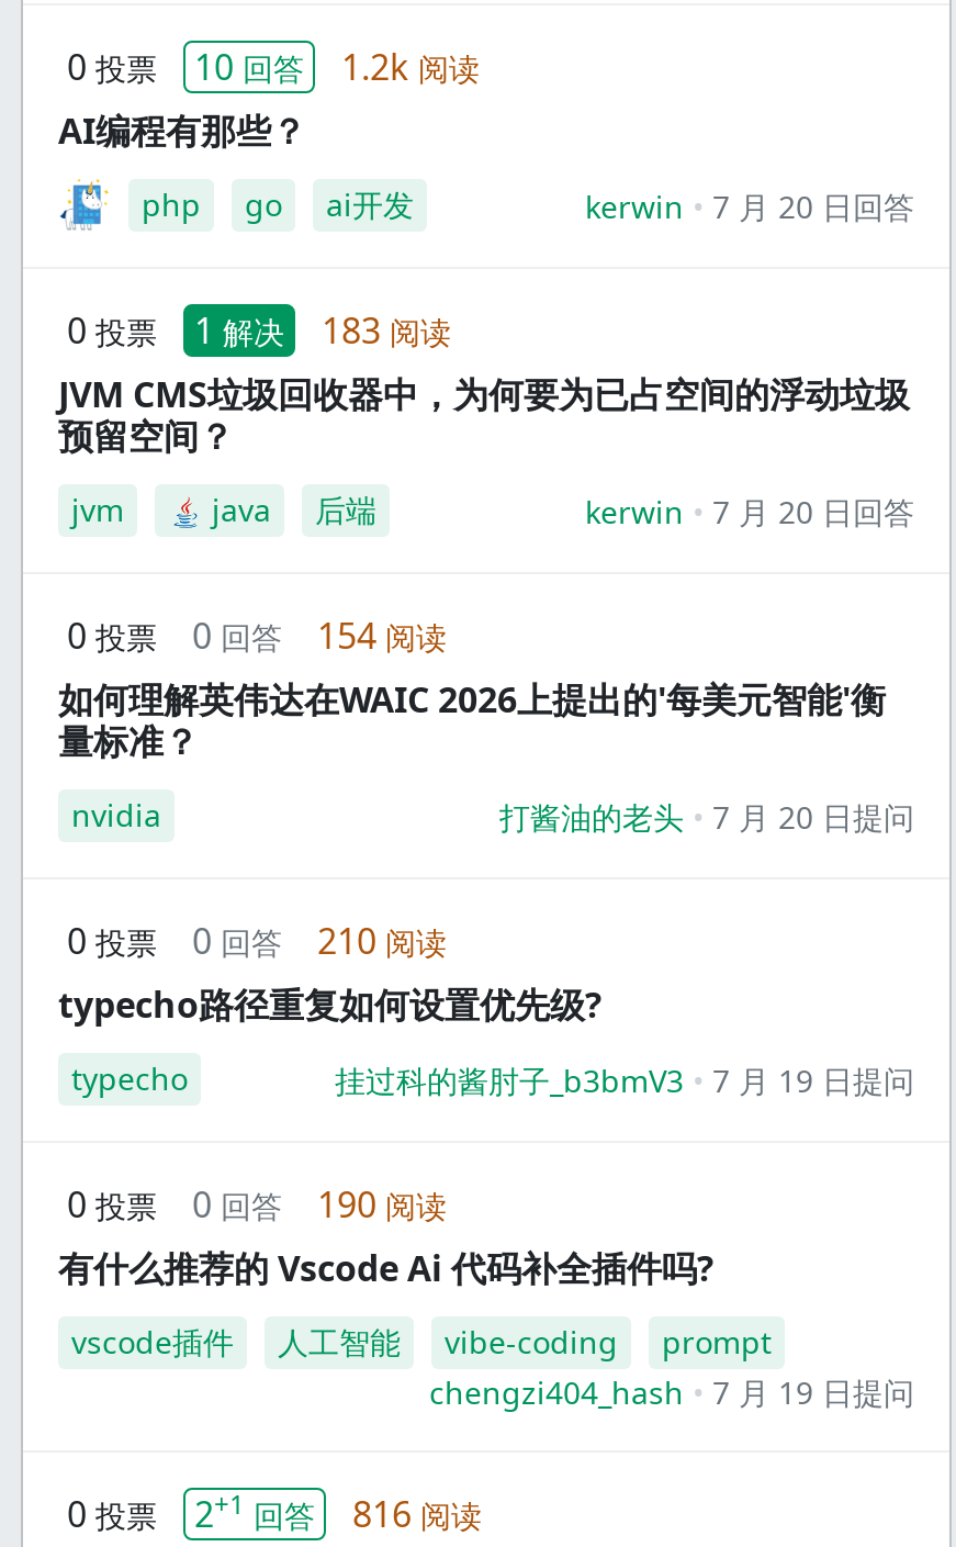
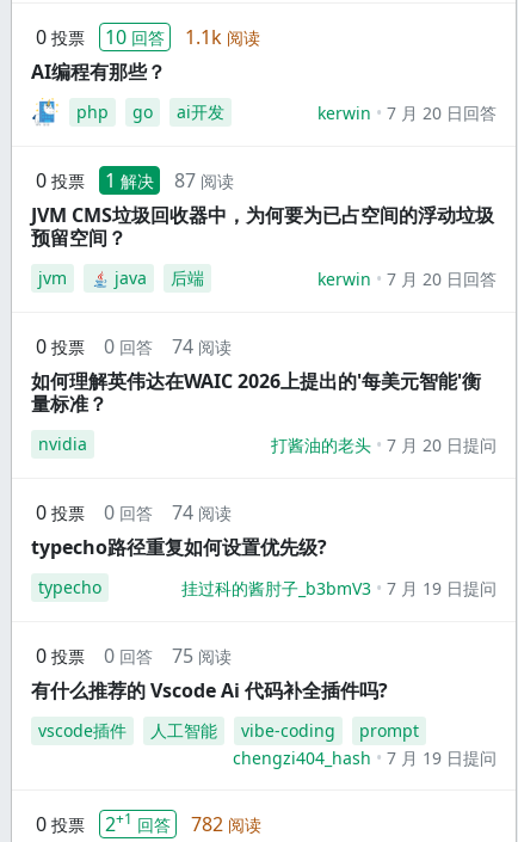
- 0 投票 10 回答 1.2k 阅读
+ 0 投票 10 回答 1.1k 阅读

- 0 投票 1 解决 183 阅读
+ 0 投票 1 解决 87 阅读

- 0 投票 0 回答 154 阅读
+ 0 投票 0 回答 74 阅读

- 0 投票 0 回答 210 阅读
+ 0 投票 0 回答 74 阅读

- 0 投票 0 回答 190 阅读
+ 0 投票 0 回答 75 阅读

- 0 投票 2+1 回答 816 阅读
+ 0 投票 2+1 回答 782 阅读
